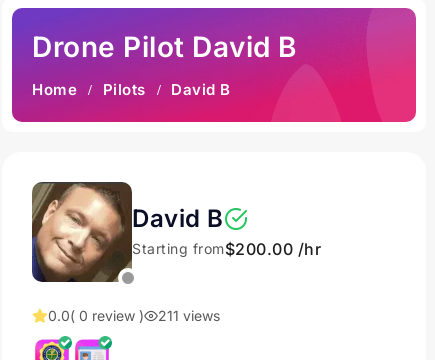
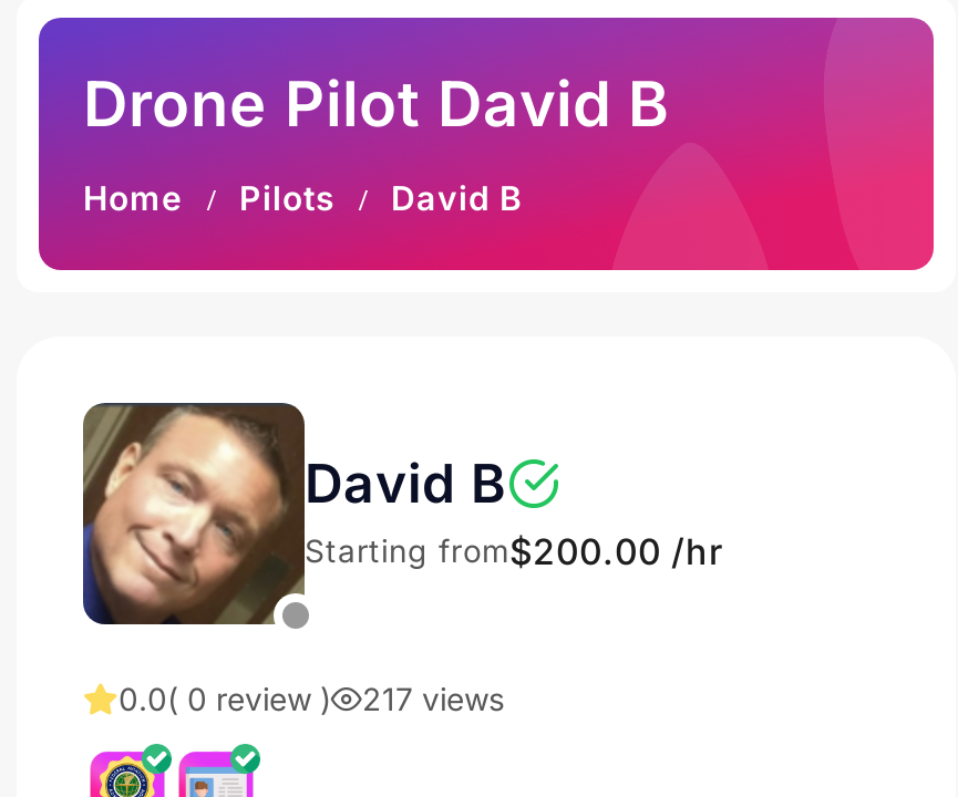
- 0.0( 0 review ) 211 views
+ 0.0( 0 review ) 217 views
